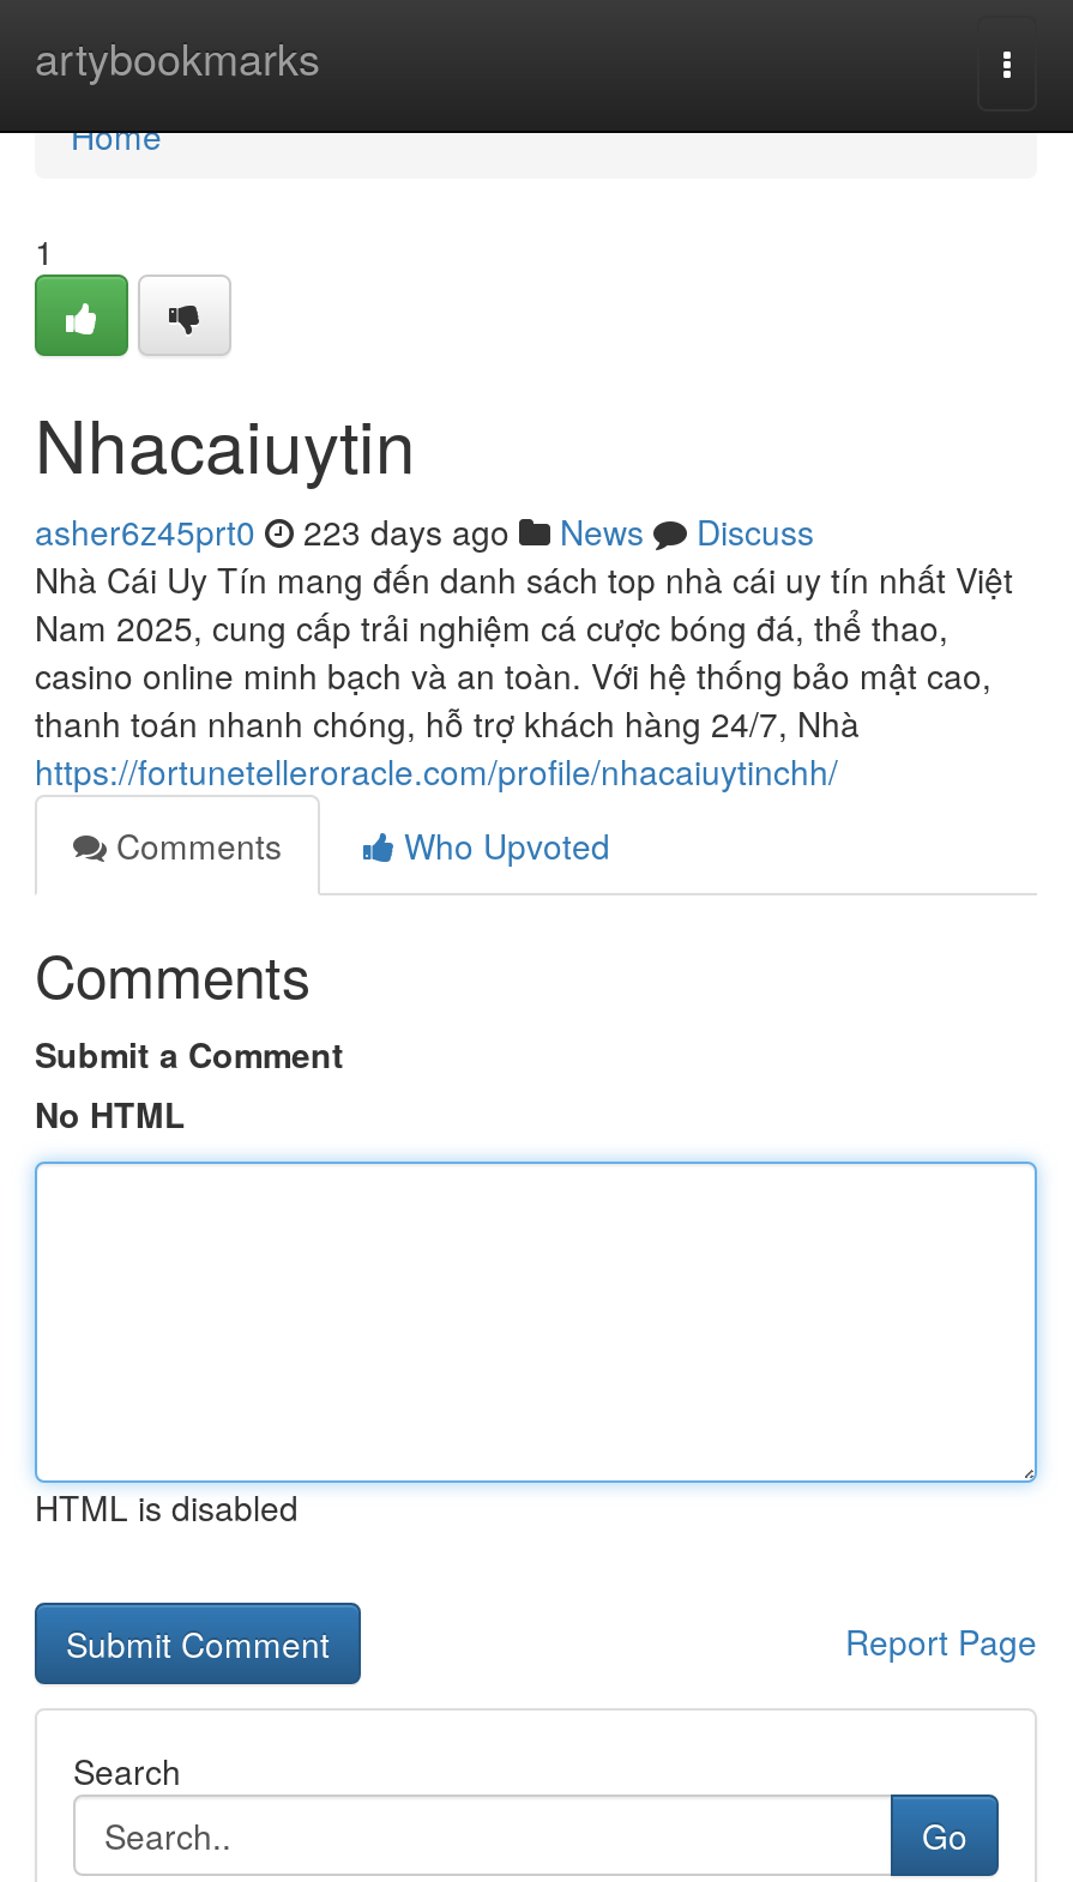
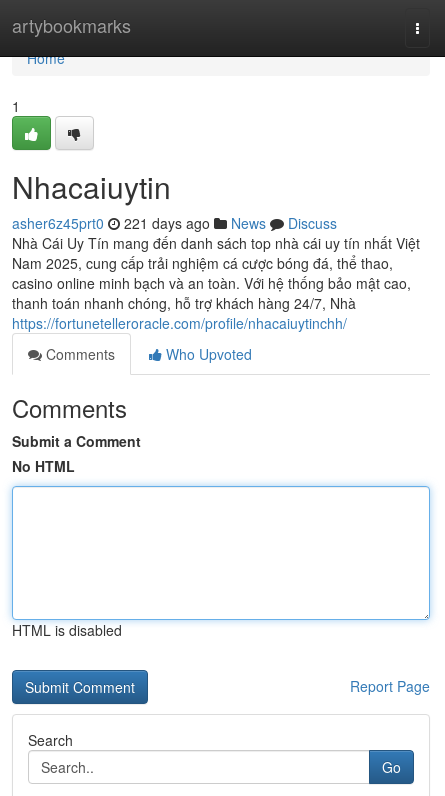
- asher6z45prt0 223 days ago News Discuss
+ asher6z45prt0 221 days ago News Discuss
